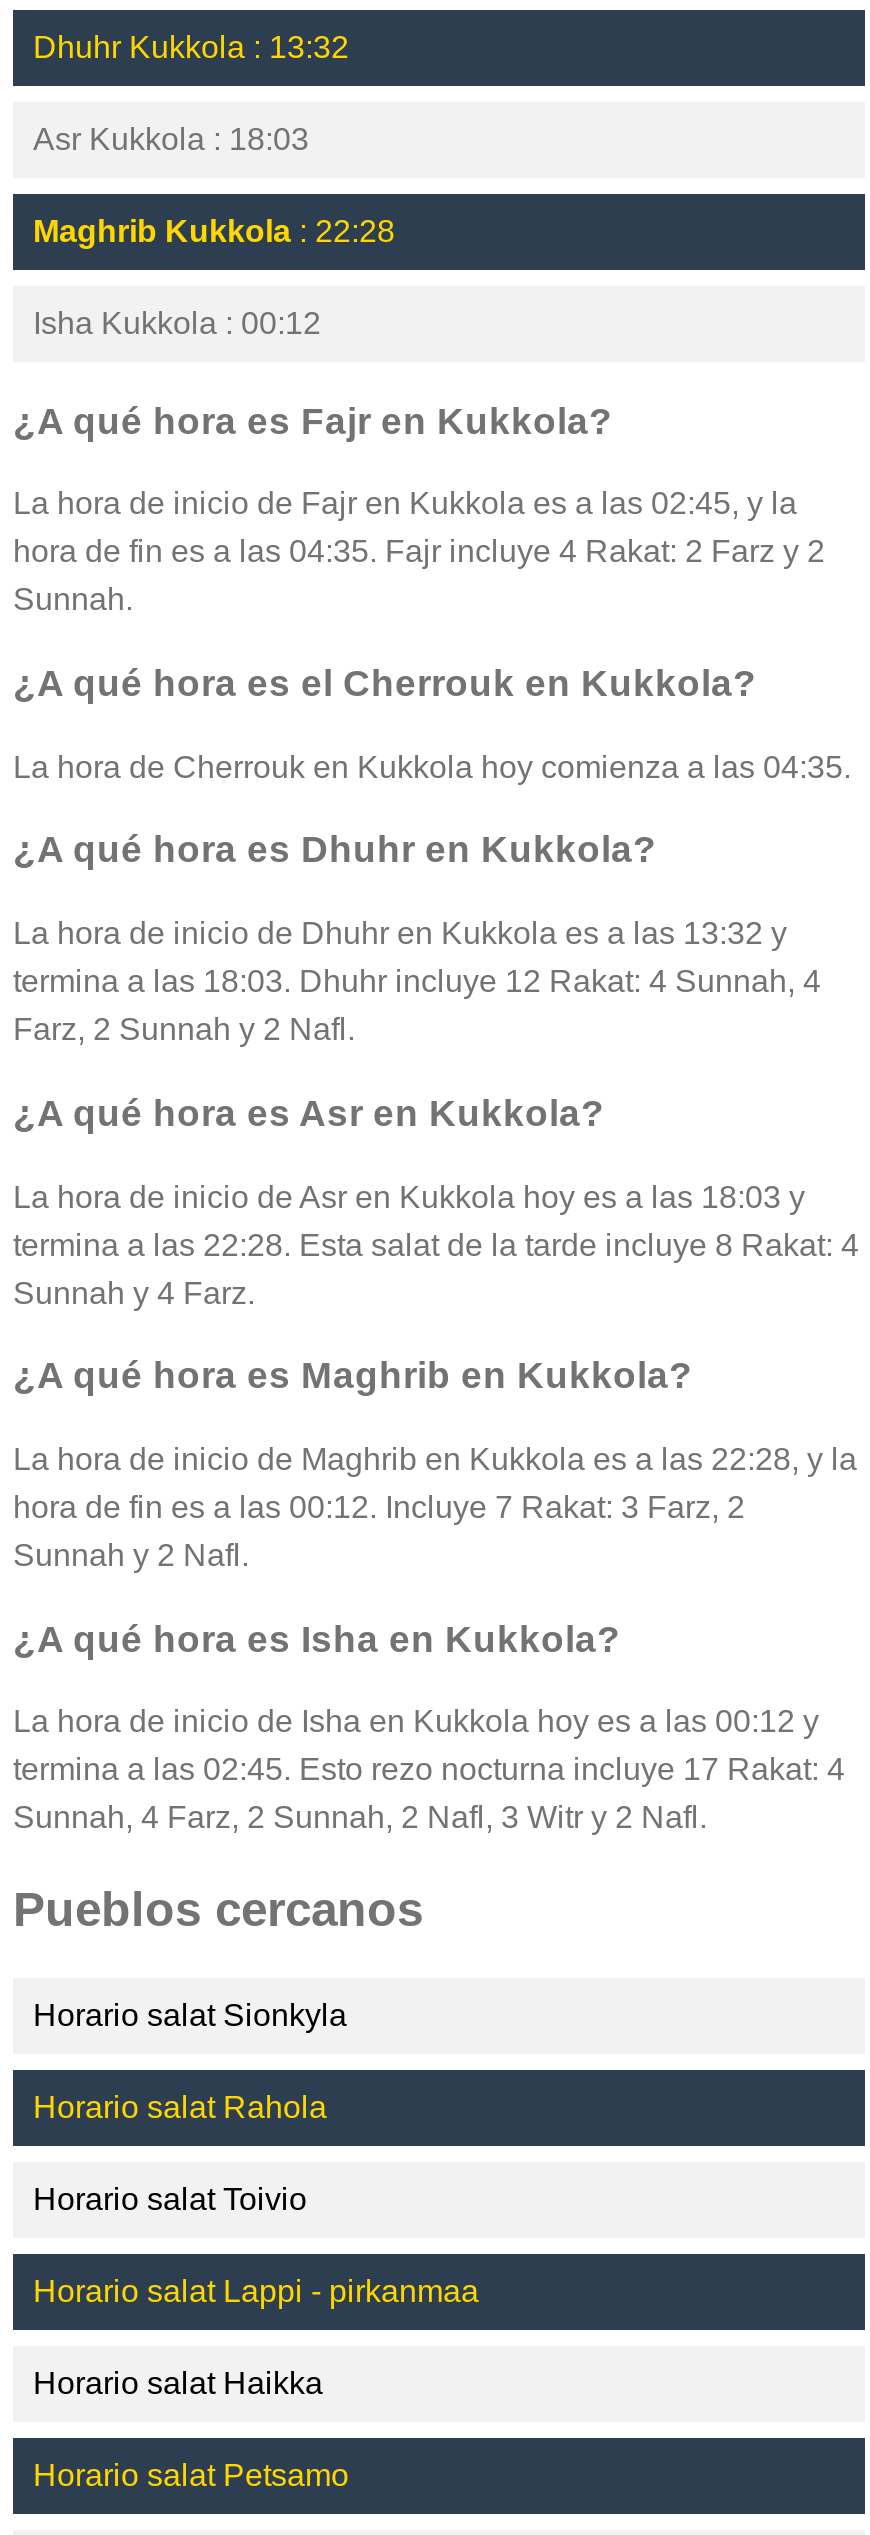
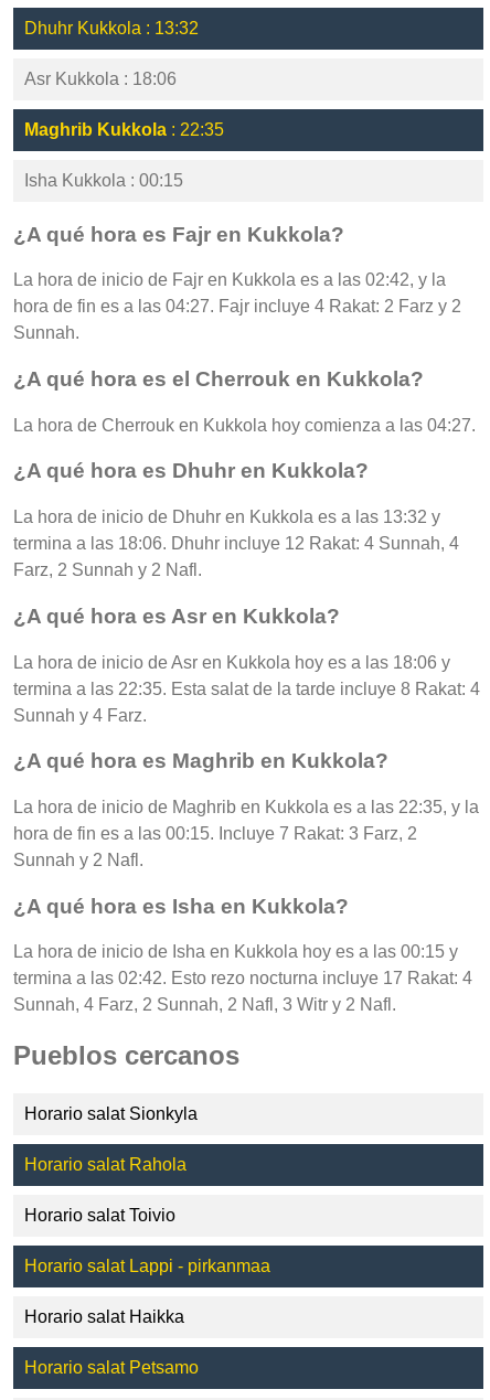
- Asr Kukkola : 18:03
+ Asr Kukkola : 18:06

- Maghrib Kukkola: 22:28
+ Maghrib Kukkola: 22:35

- Isha Kukkola : 00:12
+ Isha Kukkola : 00:15

- La hora de inicio de Fajr en Kukkola es a las 02:45, y la
+ La hora de inicio de Fajr en Kukkola es a las 02:42, y la

- hora de fin es a las 04:35. Fajr incluye 4 Rakat: 2 Farz y 2
+ hora de fin es a las 04:27. Fajr incluye 4 Rakat: 2 Farz y 2

- La hora de Cherrouk en Kukkola hoy comienza a las 04:35.
+ La hora de Cherrouk en Kukkola hoy comienza a las 04:27.

- termina a las 18:03. Dhuhr incluye 12 Rakat: 4 Sunnah, 4
+ termina a las 18:06. Dhuhr incluye 12 Rakat: 4 Sunnah, 4

- La hora de inicio de Asr en Kukkola hoy es a las 18:03 y
+ La hora de inicio de Asr en Kukkola hoy es a las 18:06 y

- termina a las 22:28. Esta salat de la tarde incluye 8 Rakat: 4
+ termina a las 22:35. Esta salat de la tarde incluye 8 Rakat: 4

- La hora de inicio de Maghrib en Kukkola es a las 22:28, y la
+ La hora de inicio de Maghrib en Kukkola es a las 22:35, y la

- hora de fin es a las 00:12. Incluye 7 Rakat: 3 Farz, 2
+ hora de fin es a las 00:15. Incluye 7 Rakat: 3 Farz, 2

- La hora de inicio de Isha en Kukkola hoy es a las 00:12 y
+ La hora de inicio de Isha en Kukkola hoy es a las 00:15 y

- termina a las 02:45. Esto rezo nocturna incluye 17 Rakat: 4
+ termina a las 02:42. Esto rezo nocturna incluye 17 Rakat: 4
